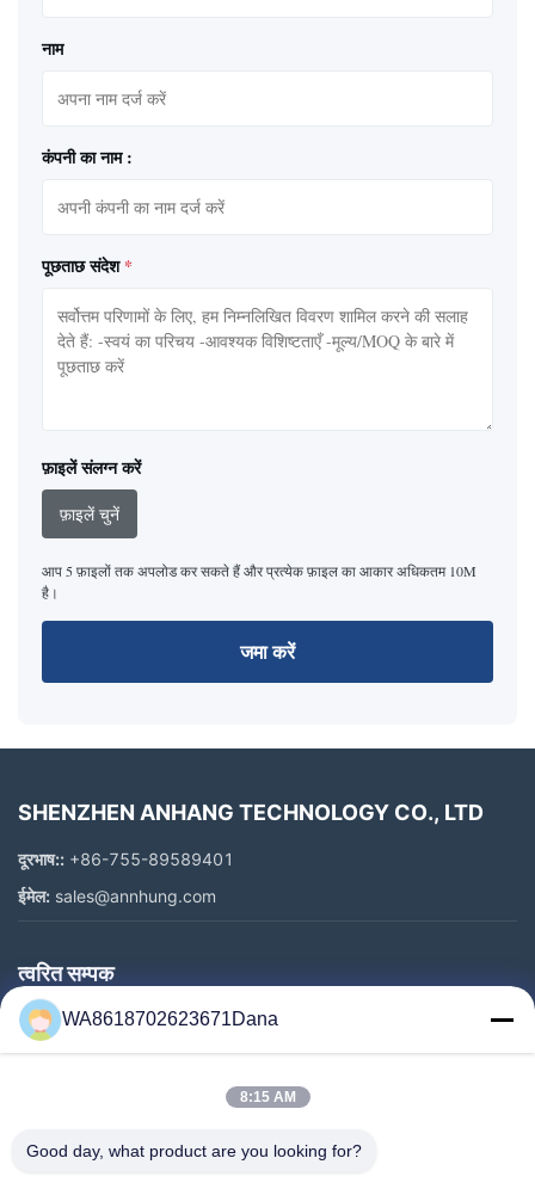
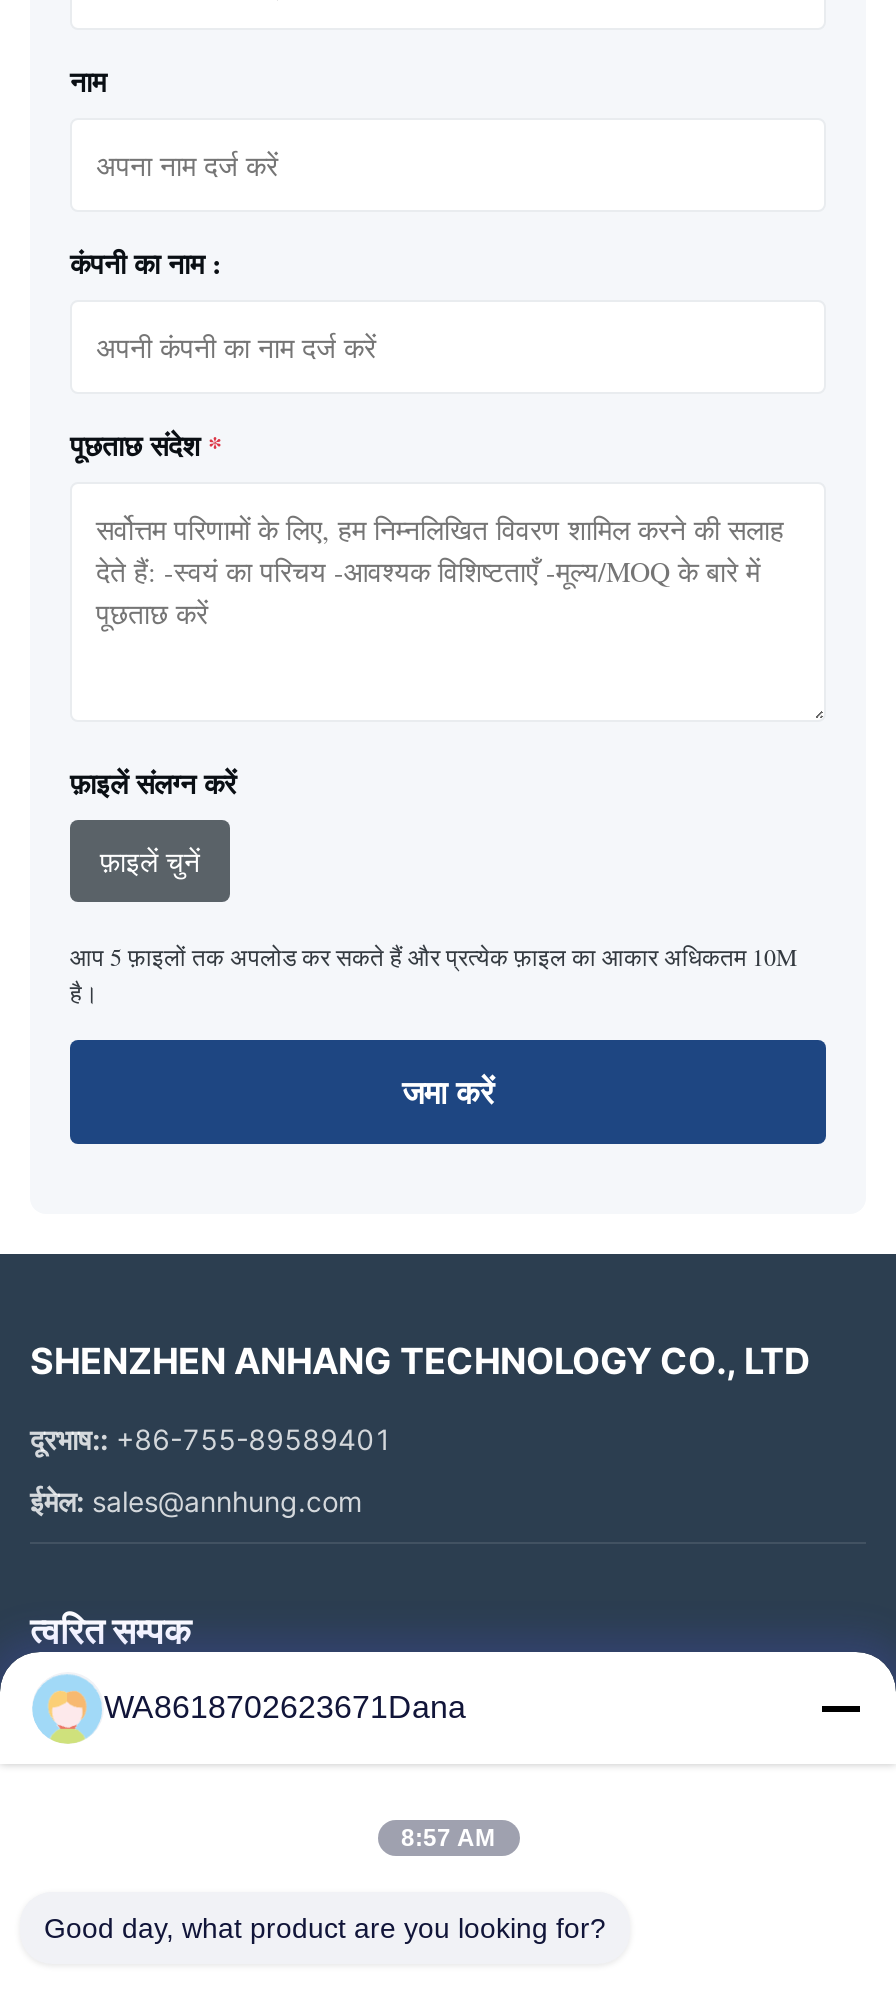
- 8:15 AM
+ 8:57 AM
